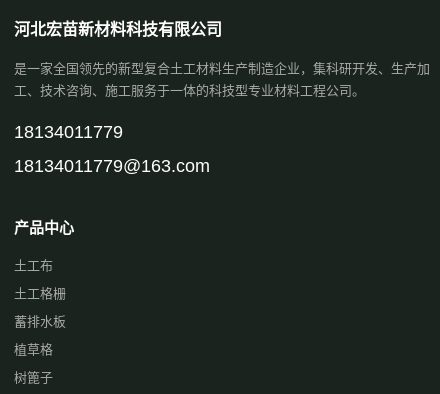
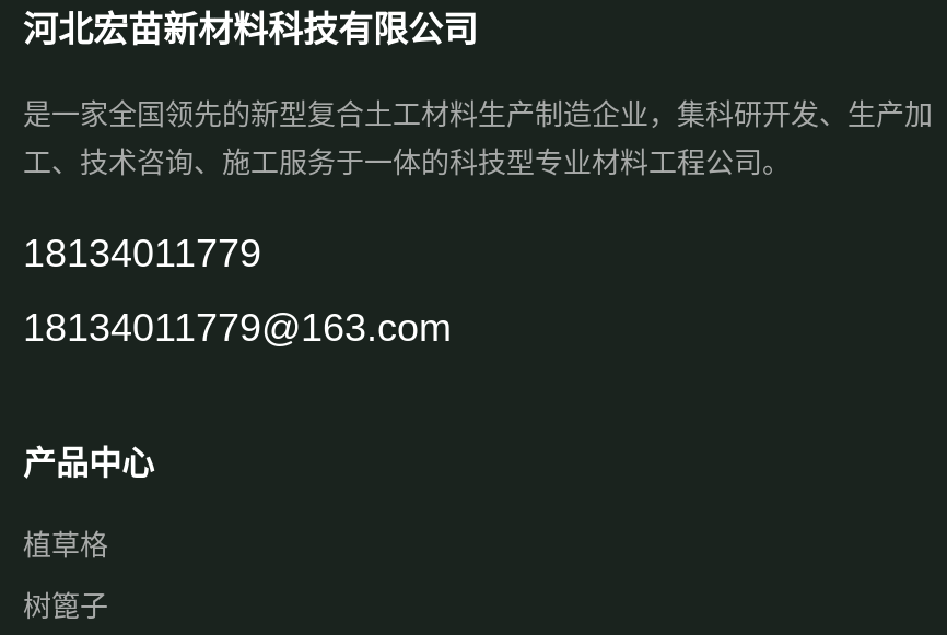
- 土工布
- 土工格栅
- 蓄排水板
